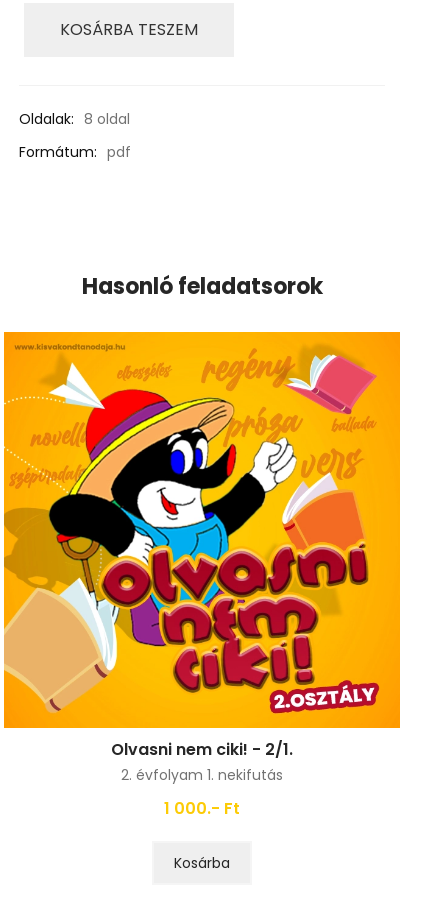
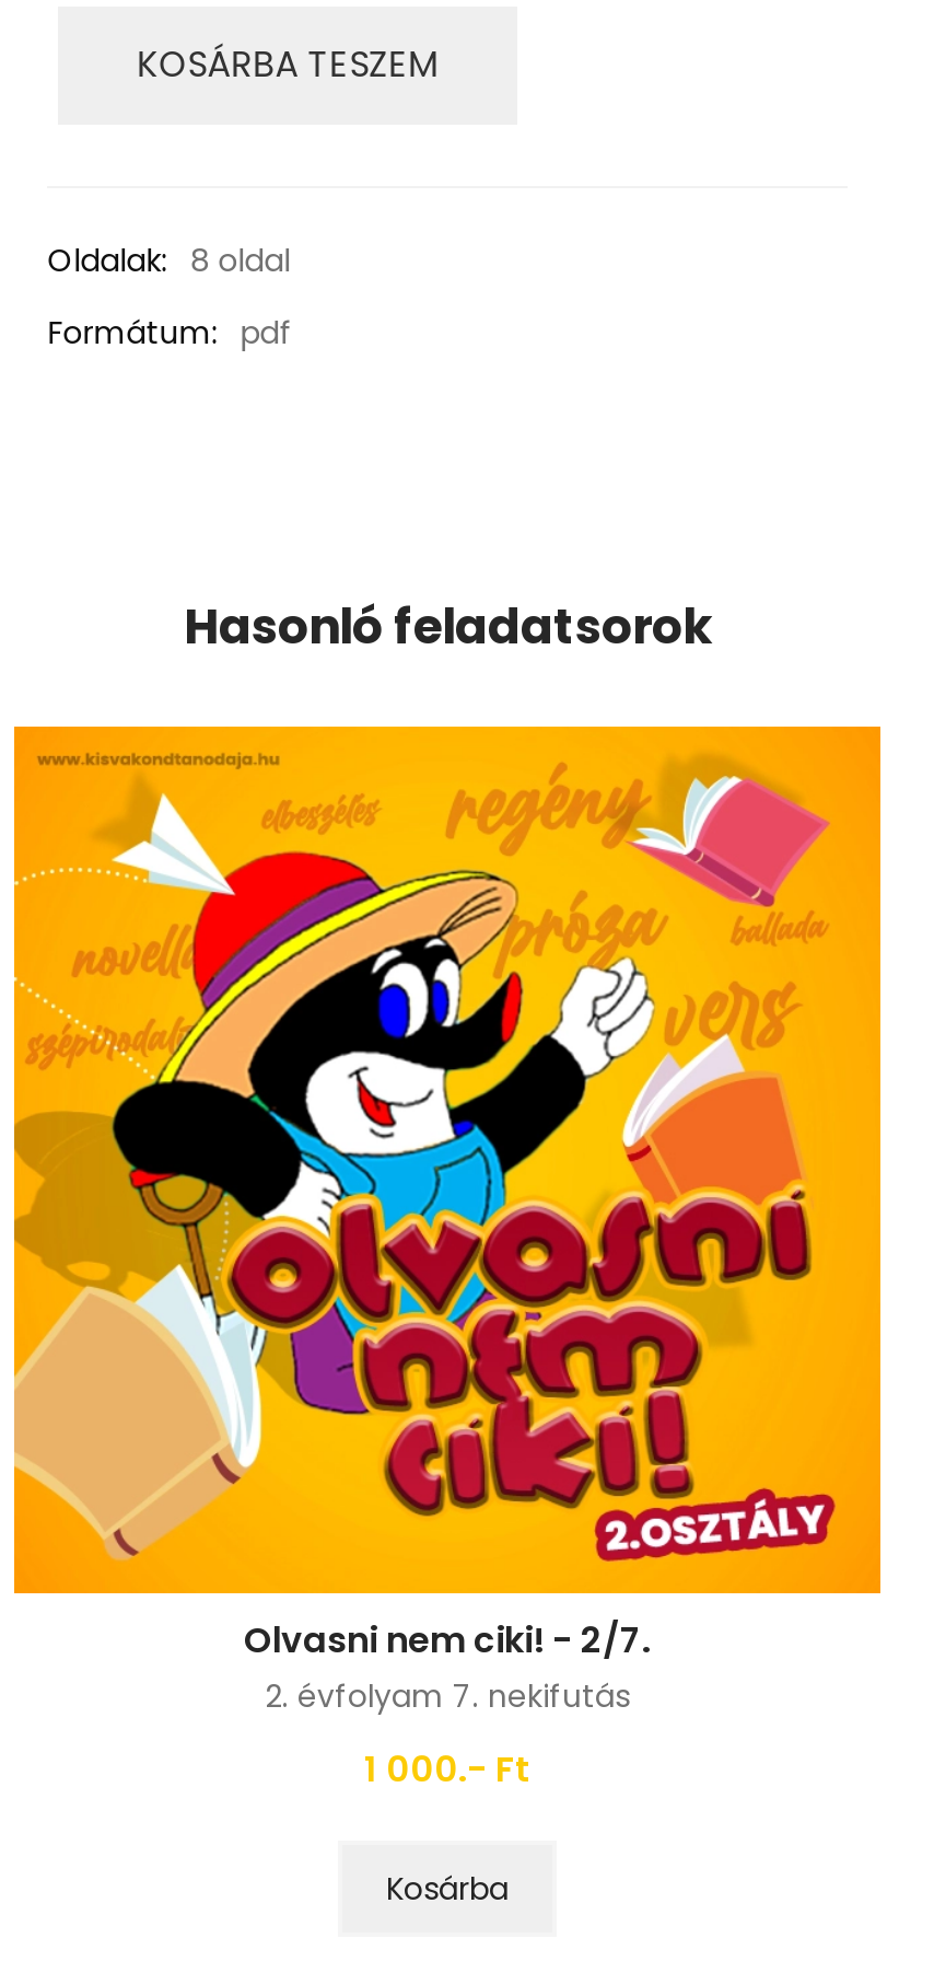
- Olvasni nem ciki! - 2/1.
+ Olvasni nem ciki! - 2/7.

- 2. évfolyam 1. nekifutás
+ 2. évfolyam 7. nekifutás
